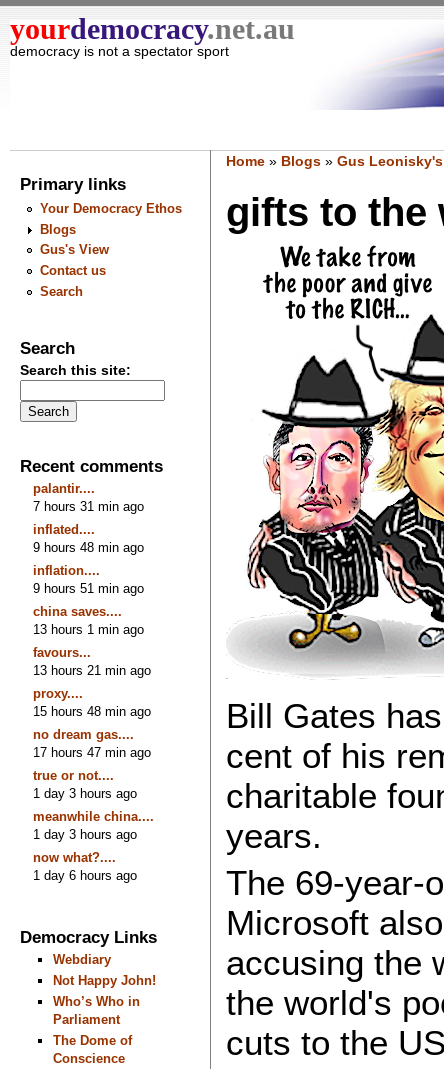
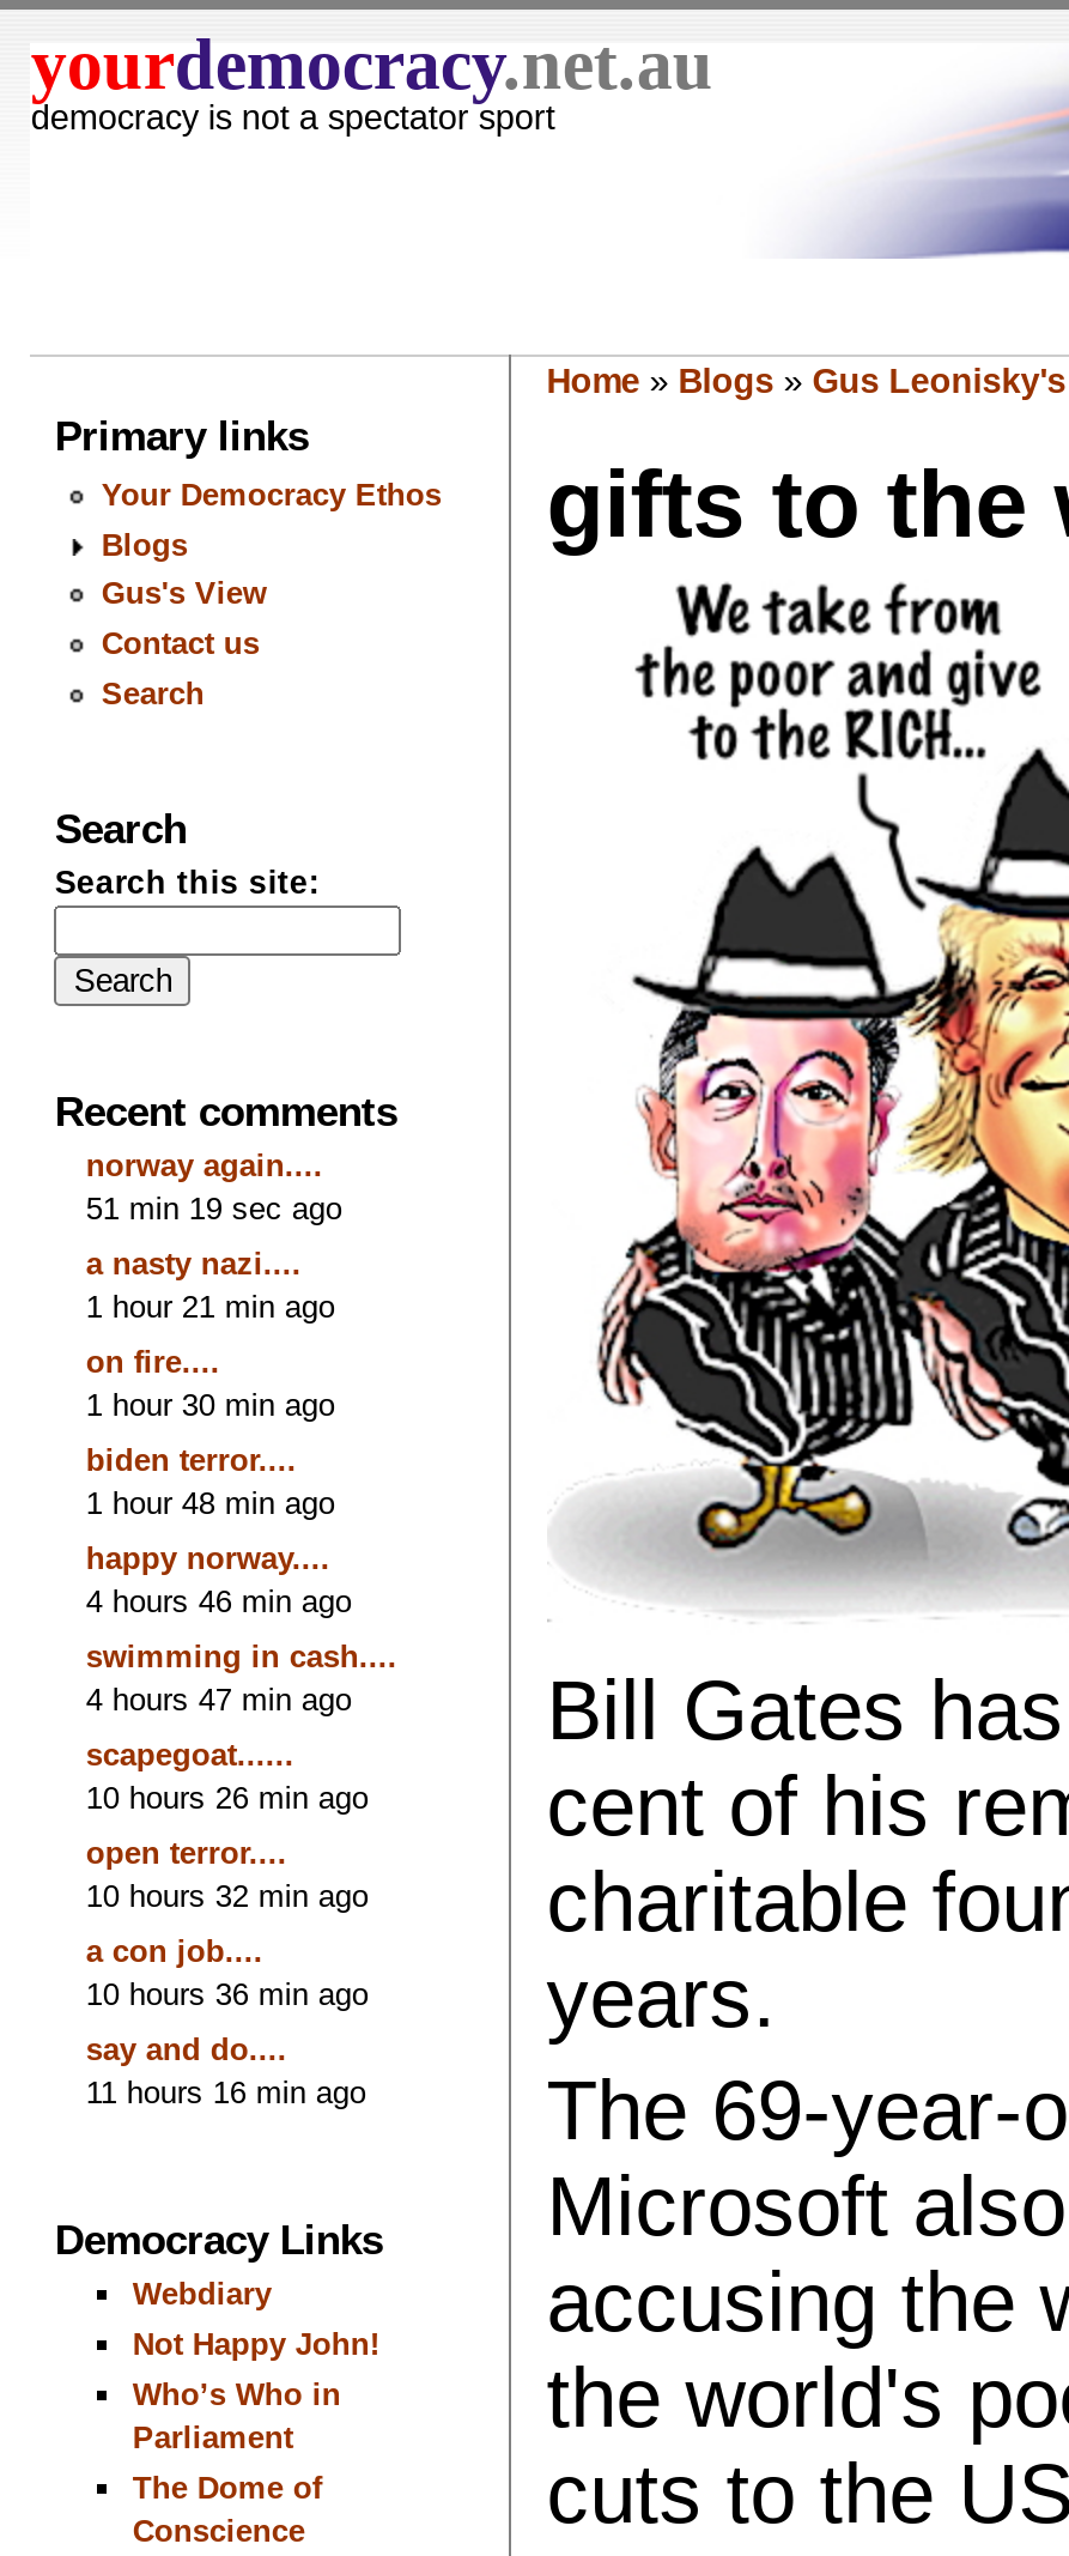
- palantir....
- 7 hours 31 min ago
+ norway again....
+ 51 min 19 sec ago

- inflated....
- 9 hours 48 min ago
+ a nasty nazi....
+ 1 hour 21 min ago

- inflation....
- 9 hours 51 min ago
+ on fire....
+ 1 hour 30 min ago

- china saves....
- 13 hours 1 min ago
+ biden terror....
+ 1 hour 48 min ago

- favours...
- 13 hours 21 min ago
+ happy norway....
+ 4 hours 46 min ago

- proxy....
- 15 hours 48 min ago
+ swimming in cash....
+ 4 hours 47 min ago

- no dream gas....
- 17 hours 47 min ago
+ scapegoat......
+ 10 hours 26 min ago

- true or not....
- 1 day 3 hours ago
+ open terror....
+ 10 hours 32 min ago

- meanwhile china....
- 1 day 3 hours ago
+ a con job....
+ 10 hours 36 min ago

- now what?....
- 1 day 6 hours ago
+ say and do....
+ 11 hours 16 min ago
